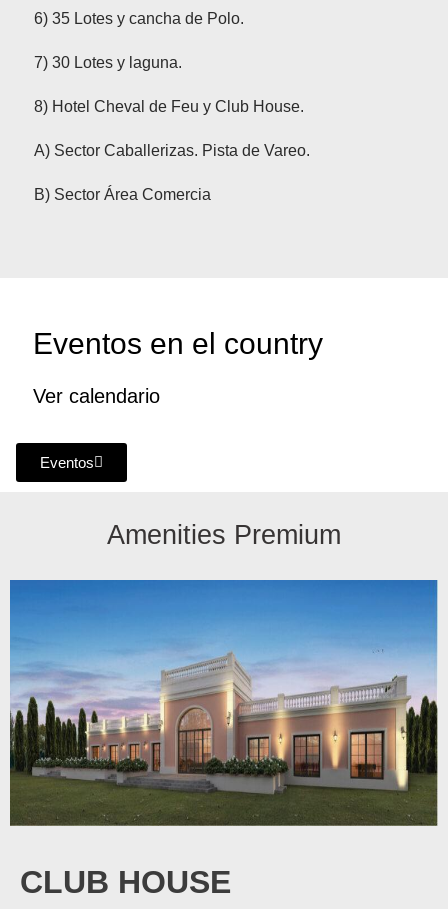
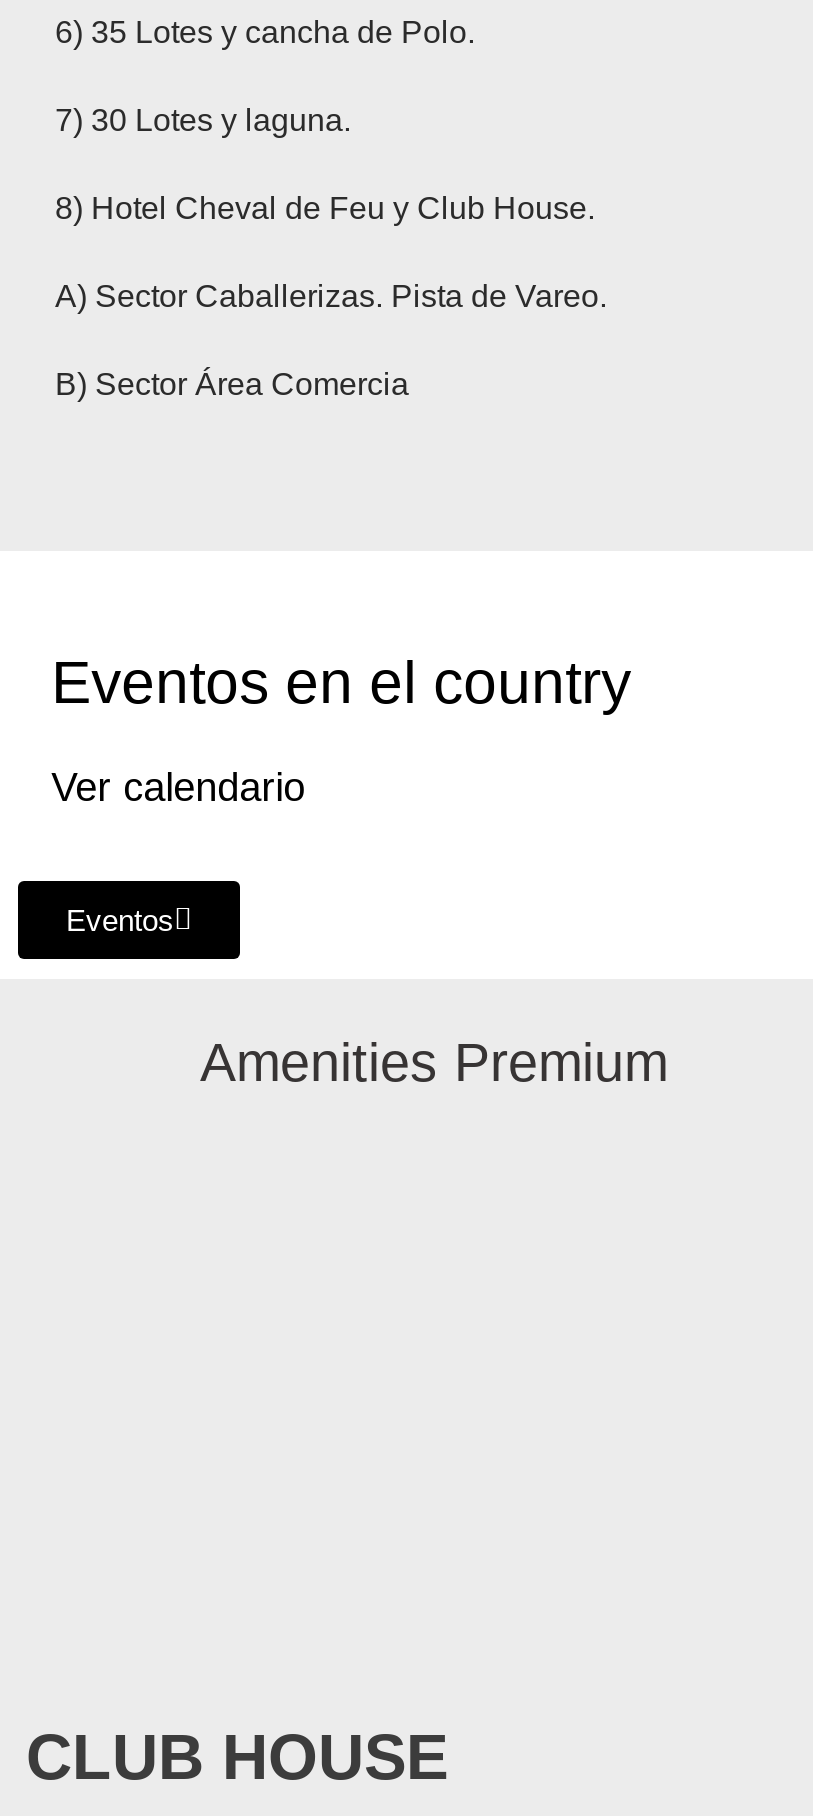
- [image]
